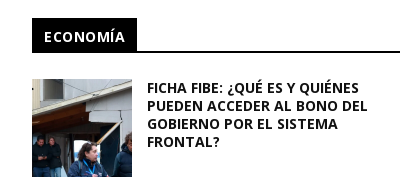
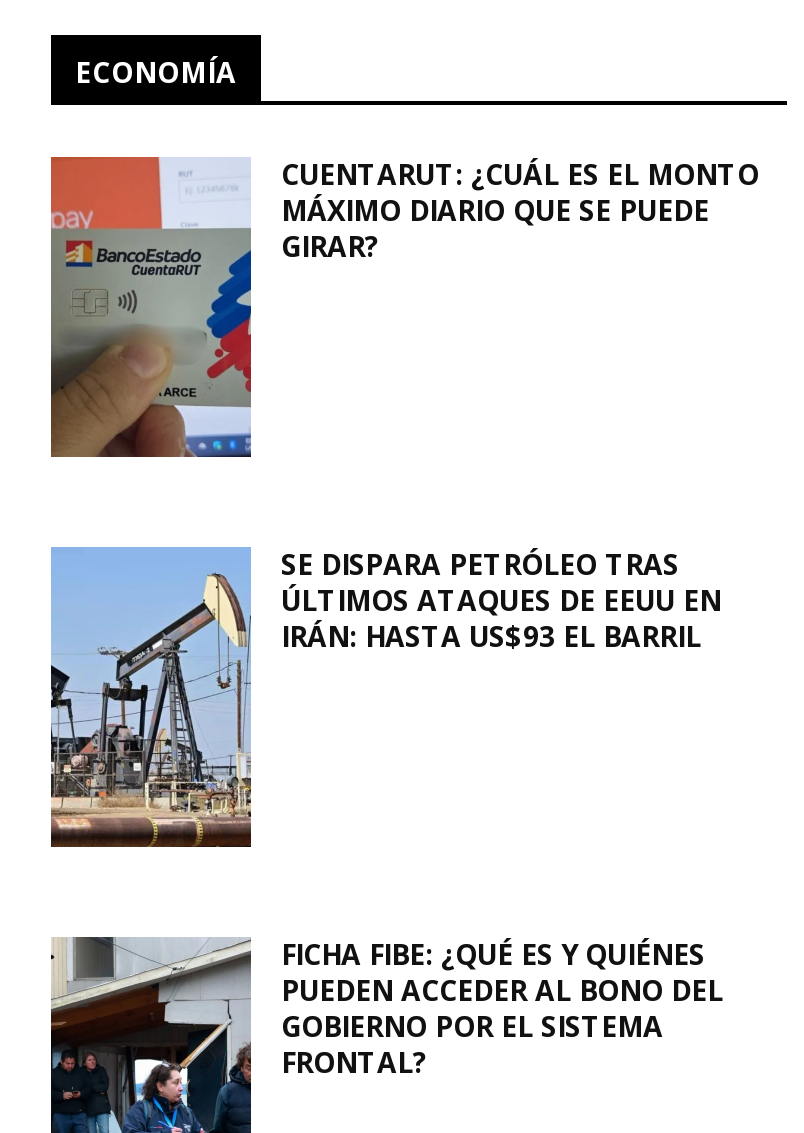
+ [image]
+ CUENTARUT: ¿CUÁL ES EL MONTO
+ MÁXIMO DIARIO QUE SE PUEDE
+ GIRAR?

+ [image]
+ SE DISPARA PETRÓLEO TRAS
+ ÚLTIMOS ATAQUES DE EEUU EN
+ IRÁN: HASTA US$93 EL BARRIL
